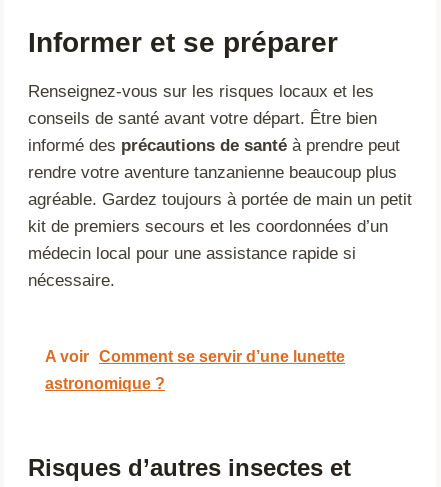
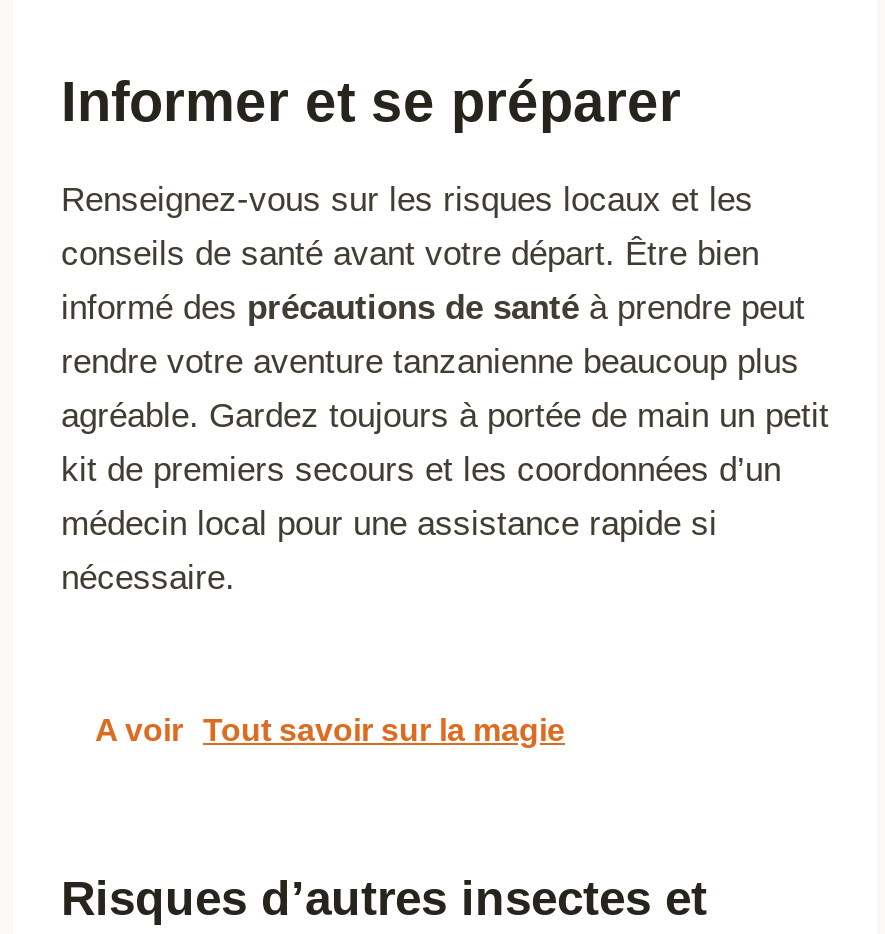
- A voir Comment se servir d’une lunette
- astronomique ?
+ A voir Tout savoir sur la magie
